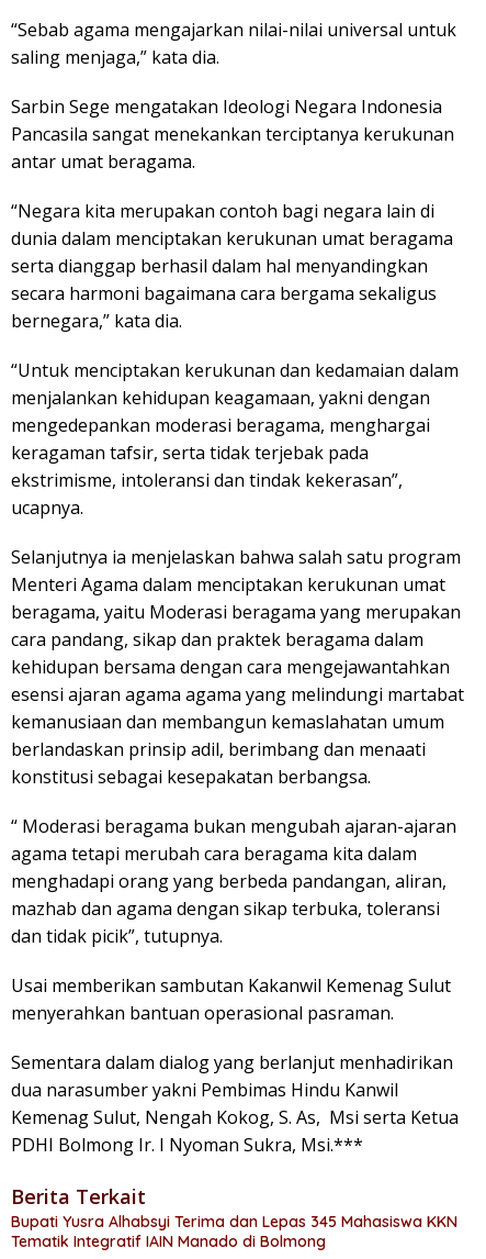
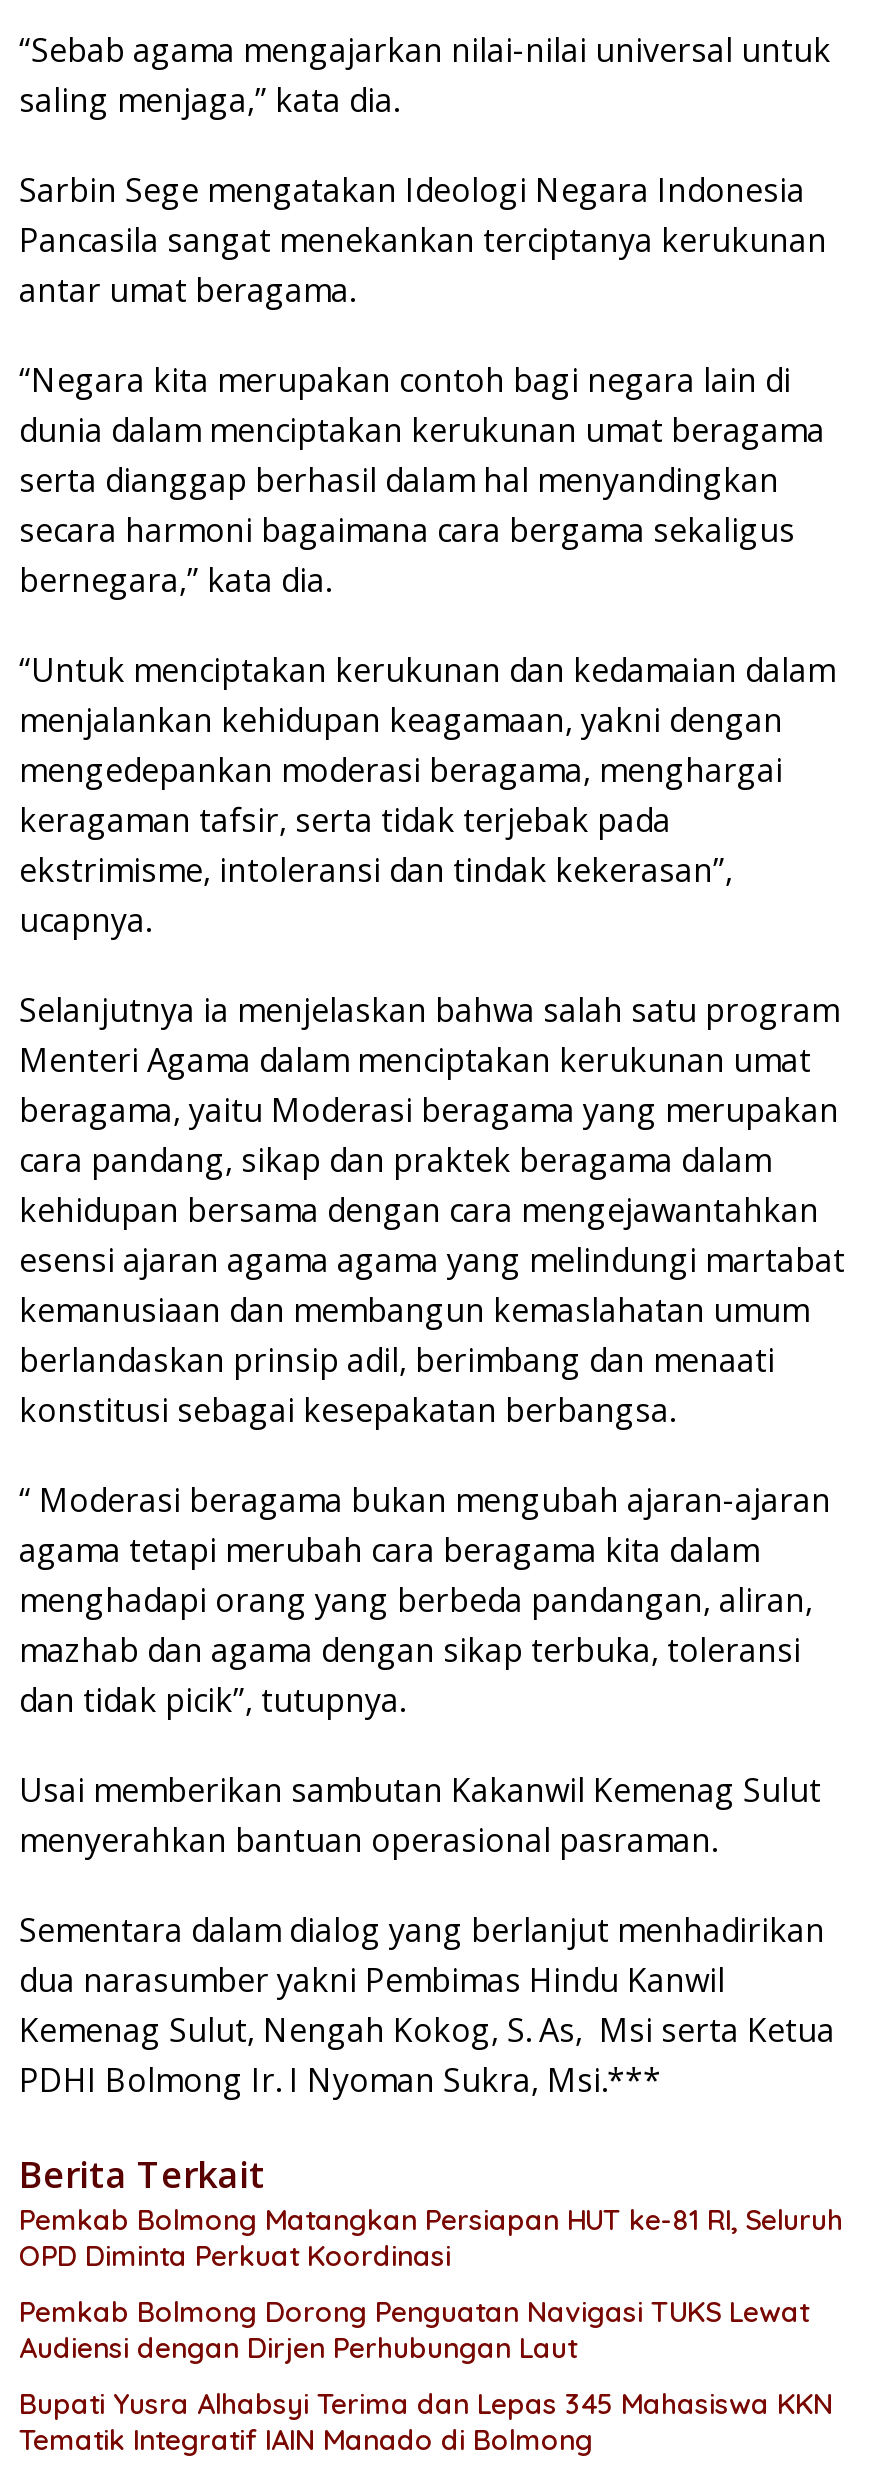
+ Pemkab Bolmong Matangkan Persiapan HUT ke-81 RI, Seluruh
+ OPD Diminta Perkuat Koordinasi
+ Pemkab Bolmong Dorong Penguatan Navigasi TUKS Lewat
+ Audiensi dengan Dirjen Perhubungan Laut
